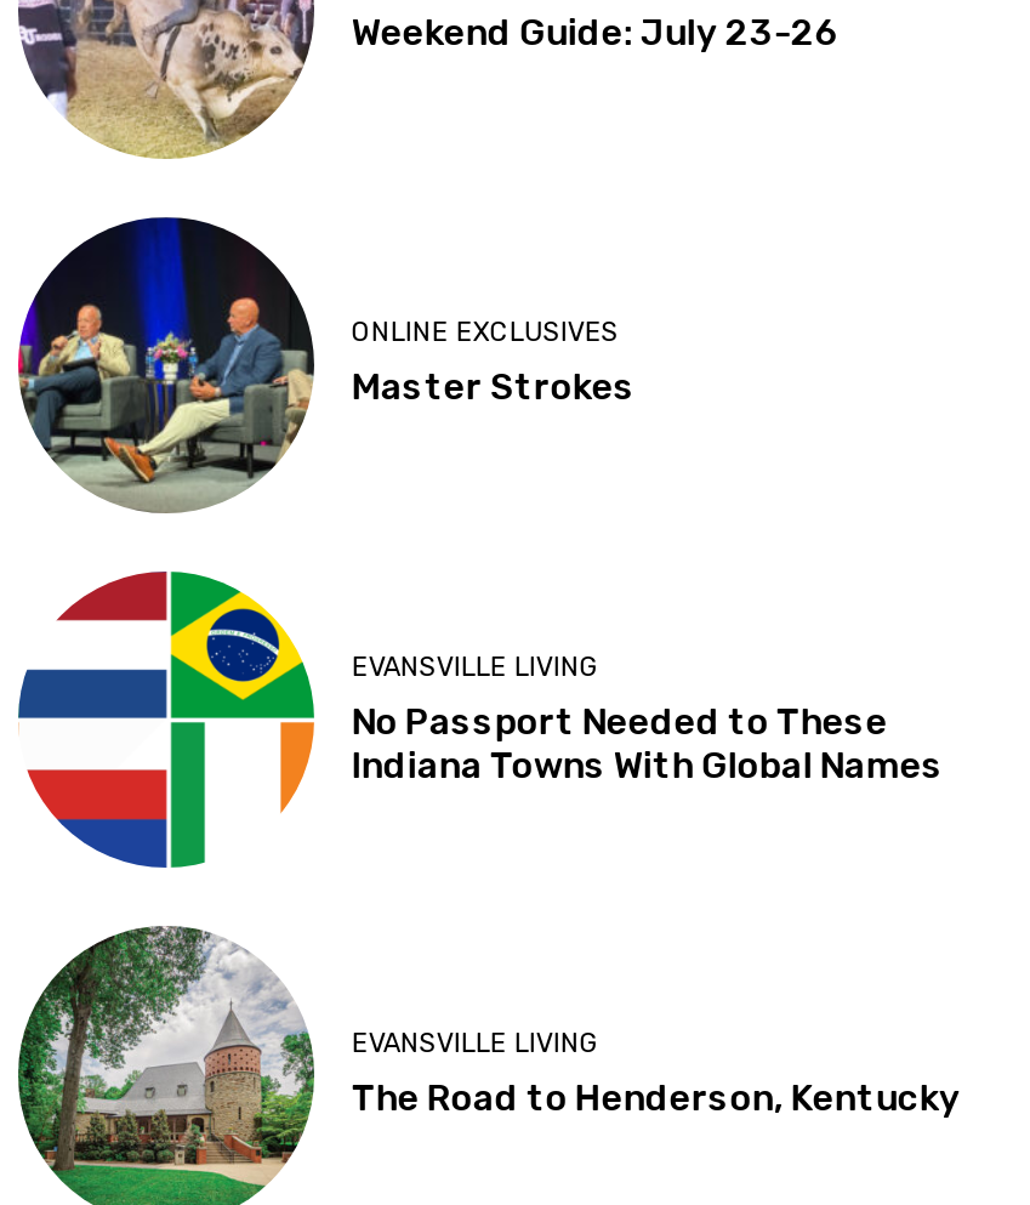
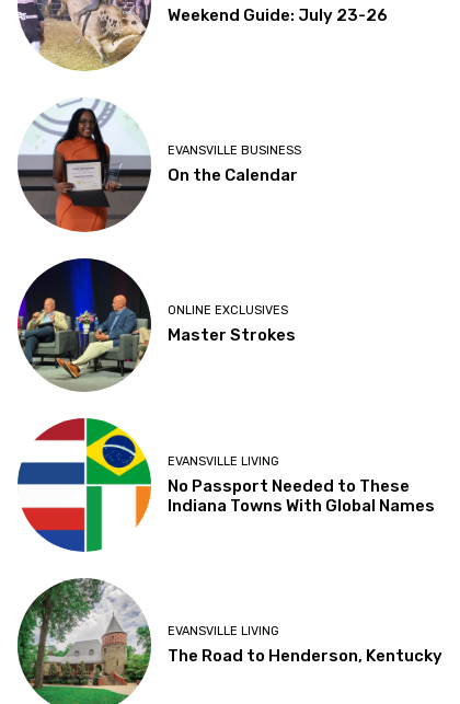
+ [image]
+ EVANSVILLE BUSINESS
+ On the Calendar
